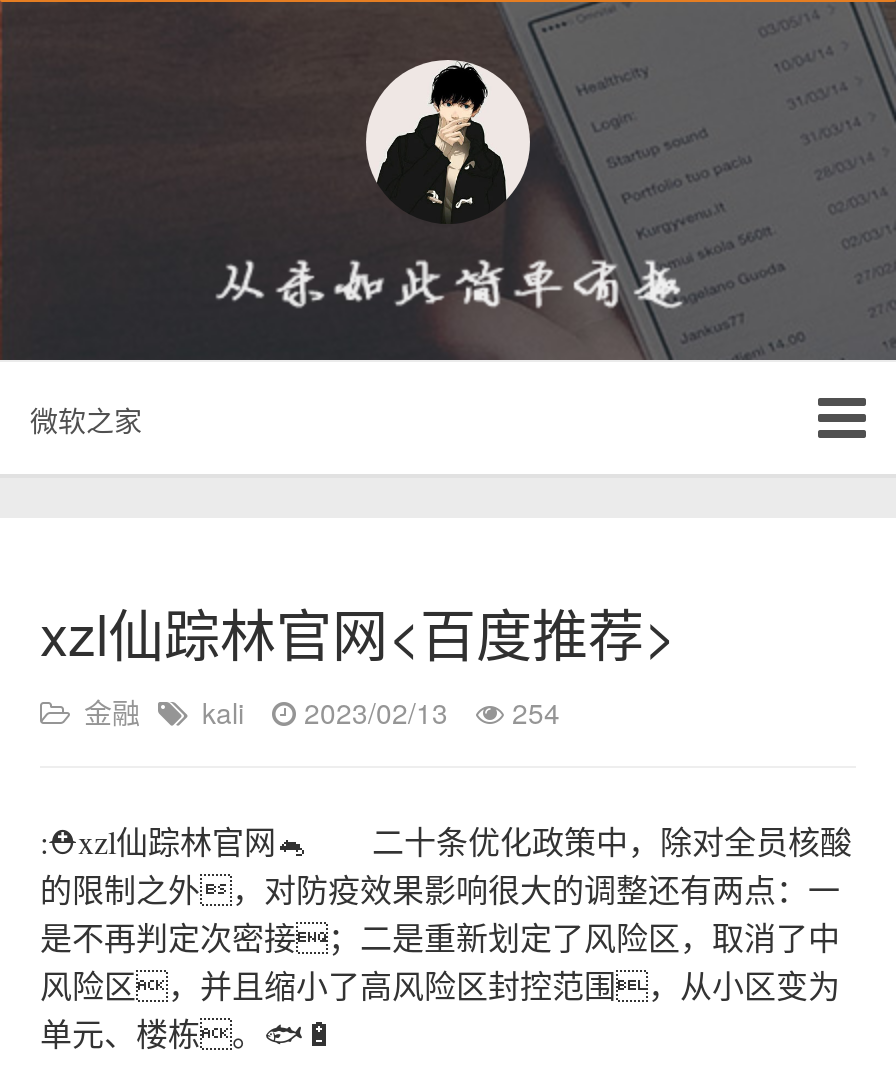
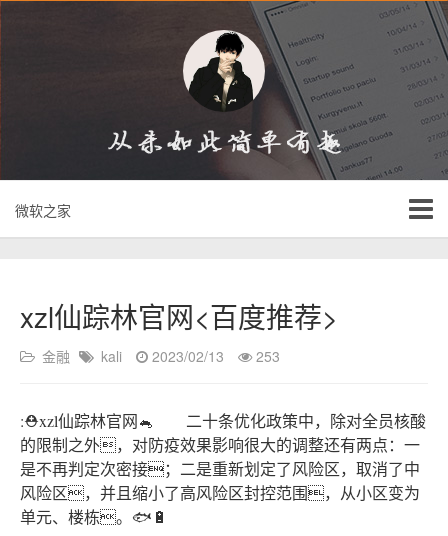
- 金融 kali 2023/02/13 254
+ 金融 kali 2023/02/13 253
